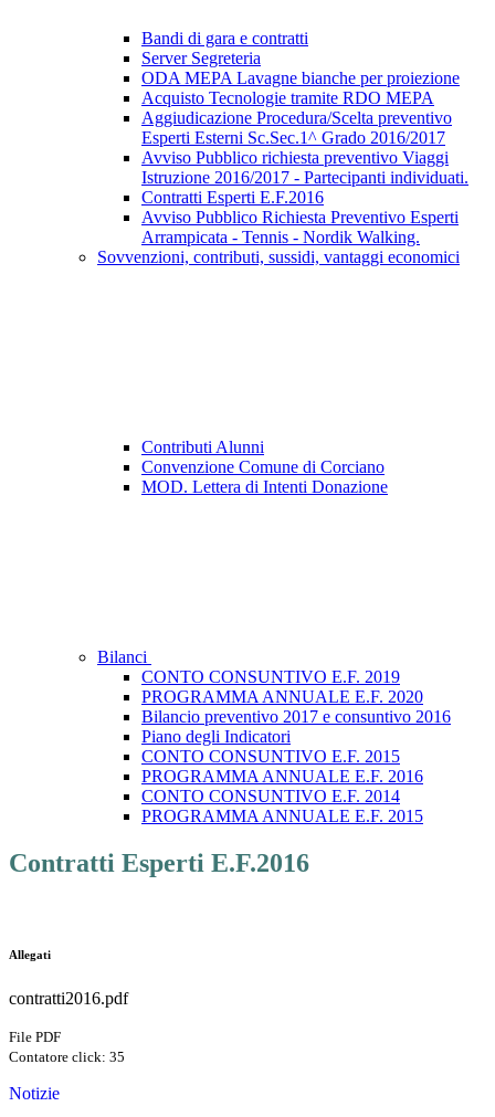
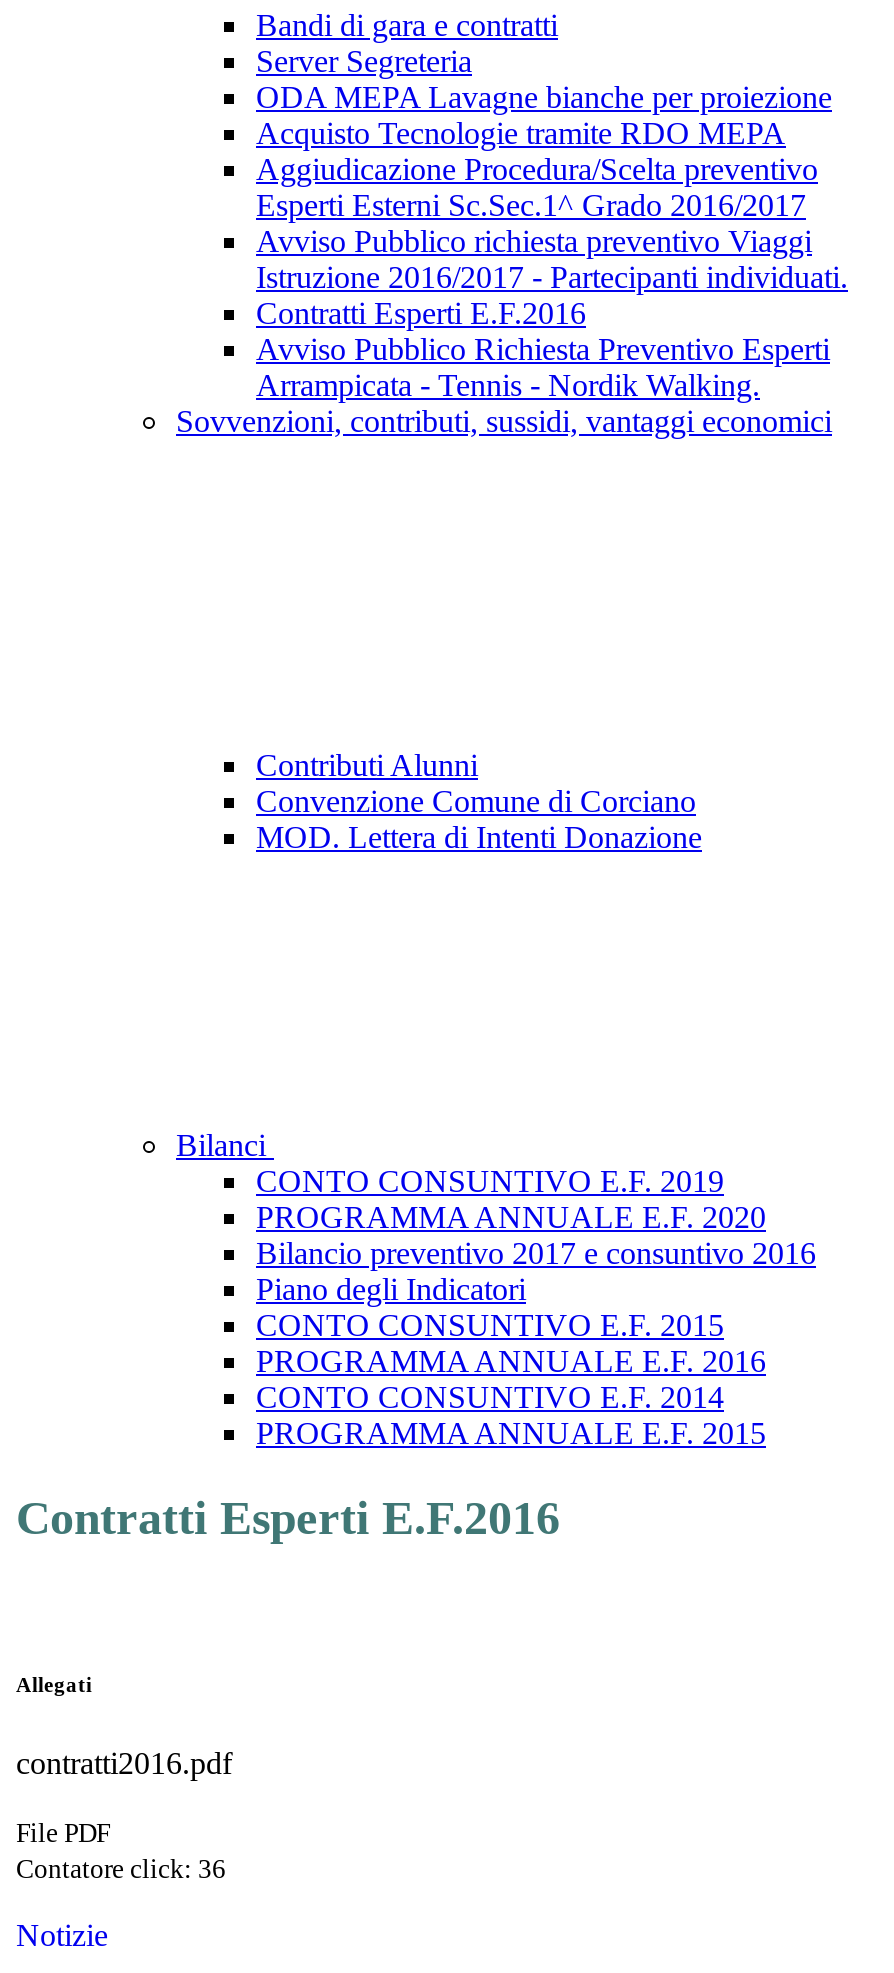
- Contatore click: 35
+ Contatore click: 36
